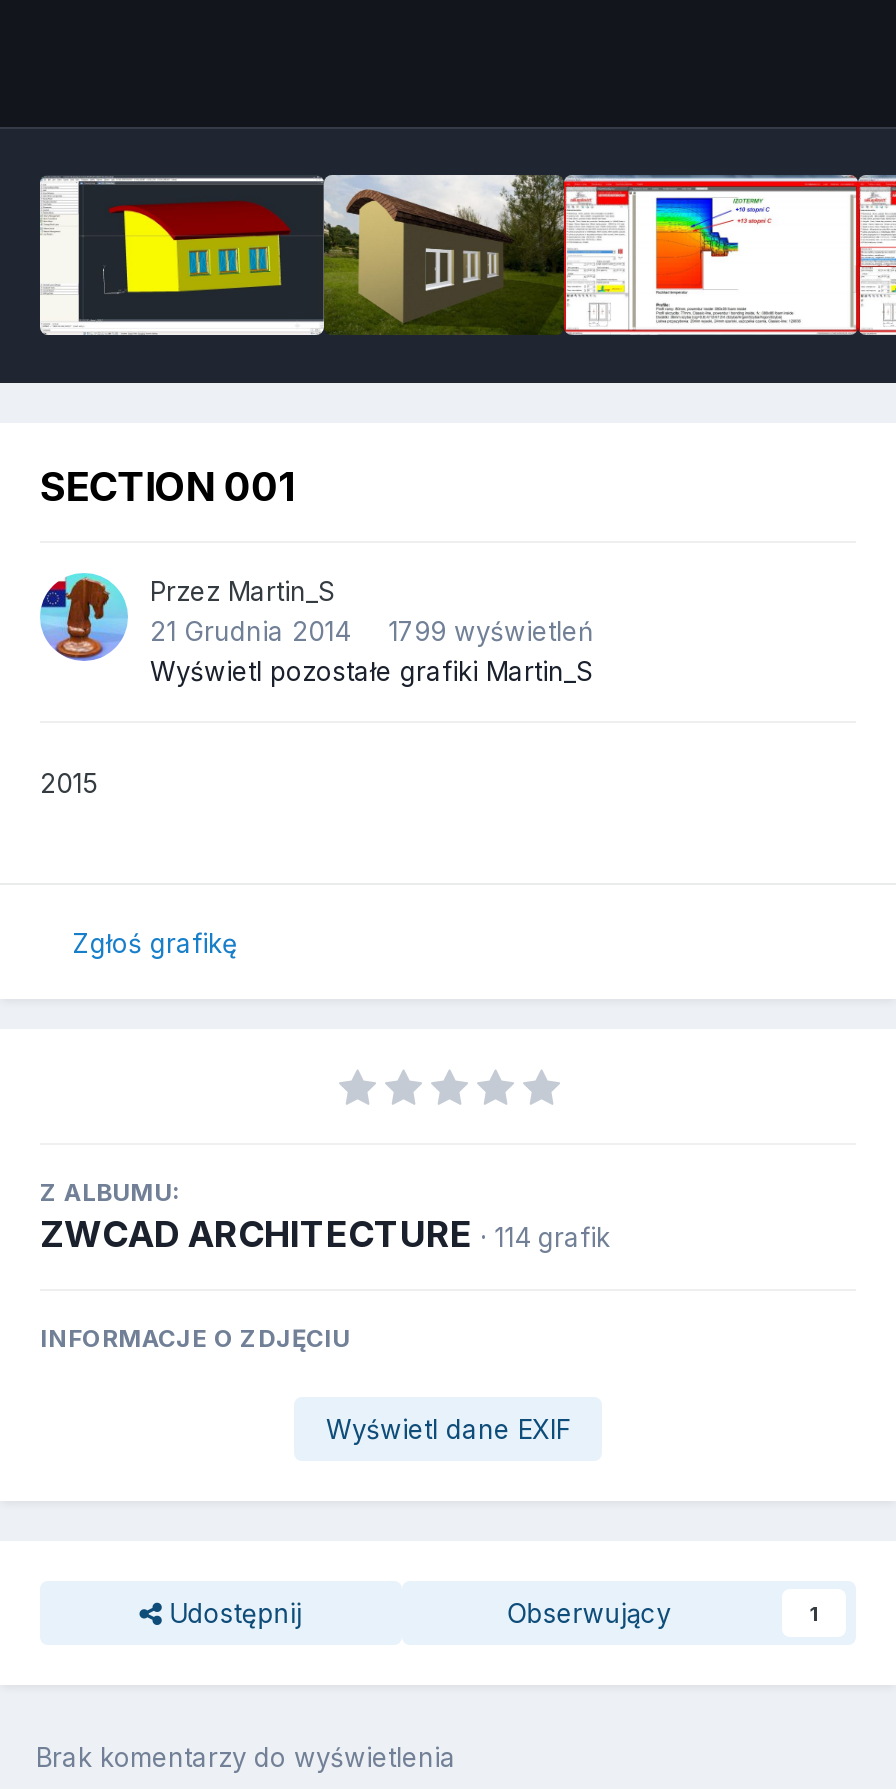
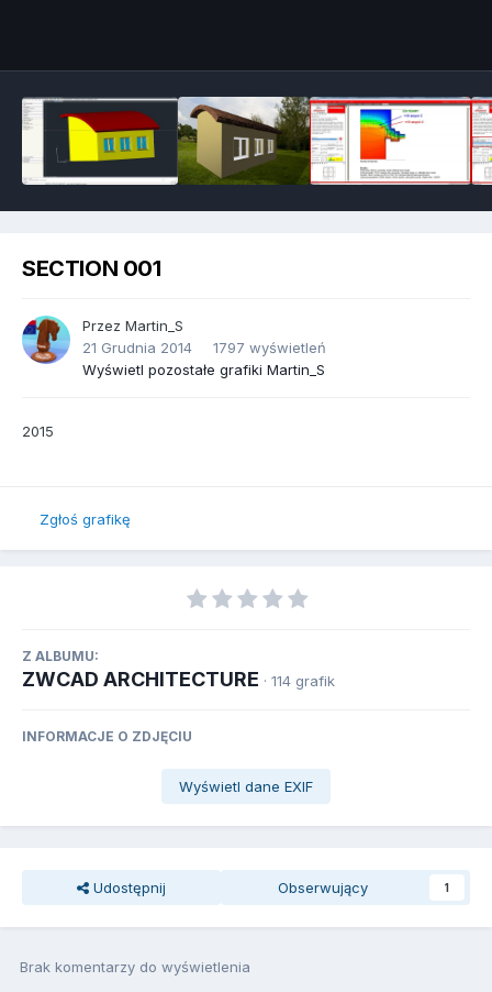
- 21 Grudnia 2014 1799 wyświetleń
+ 21 Grudnia 2014 1797 wyświetleń
